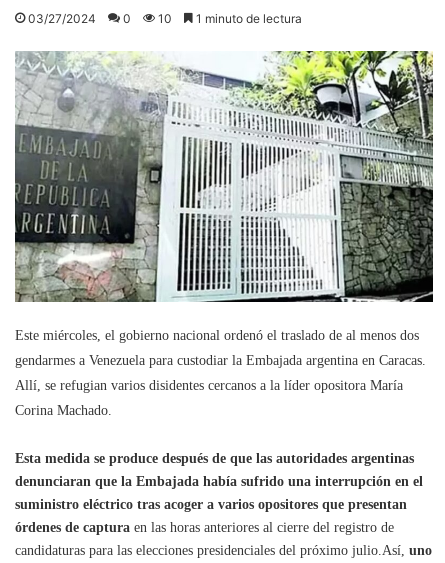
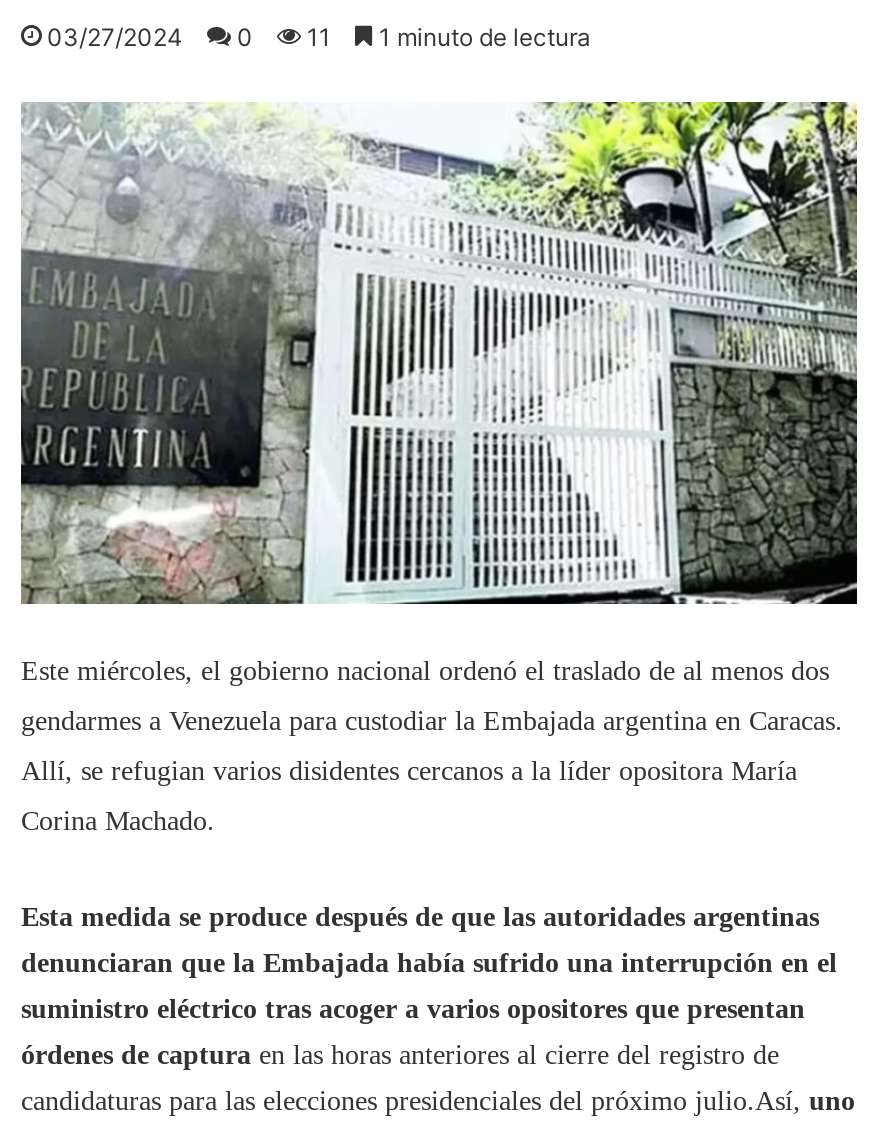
- 03/27/2024 0 10 1 minuto de lectura
+ 03/27/2024 0 11 1 minuto de lectura
